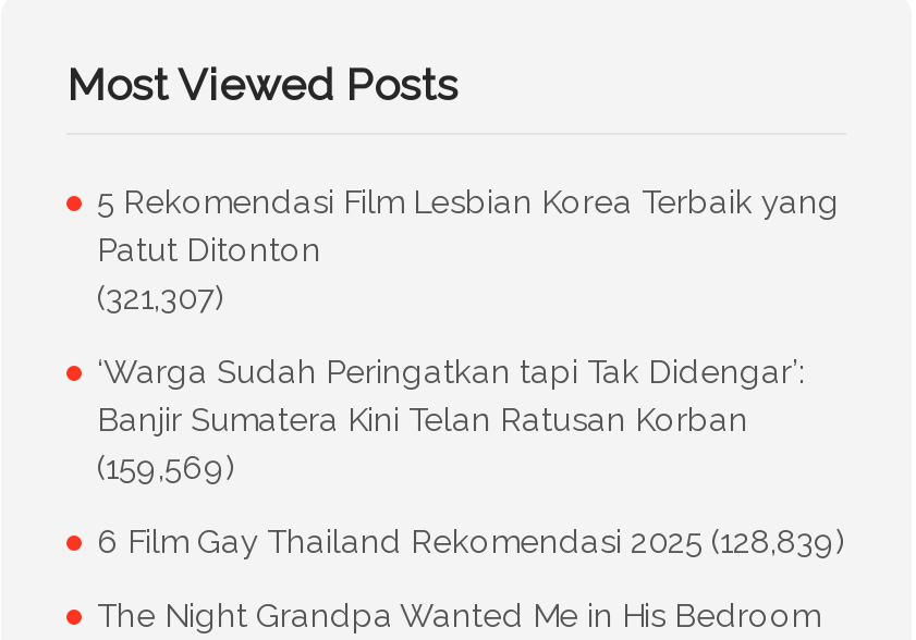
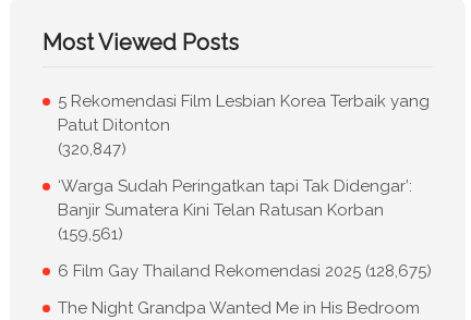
- (321,307)
+ (320,847)

- (159,569)
+ (159,561)

- 6 Film Gay Thailand Rekomendasi 2025 (128,839)
+ 6 Film Gay Thailand Rekomendasi 2025 (128,675)
